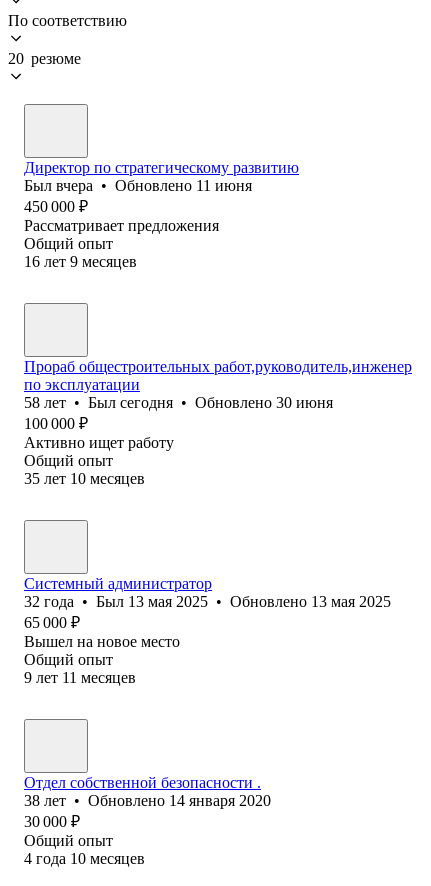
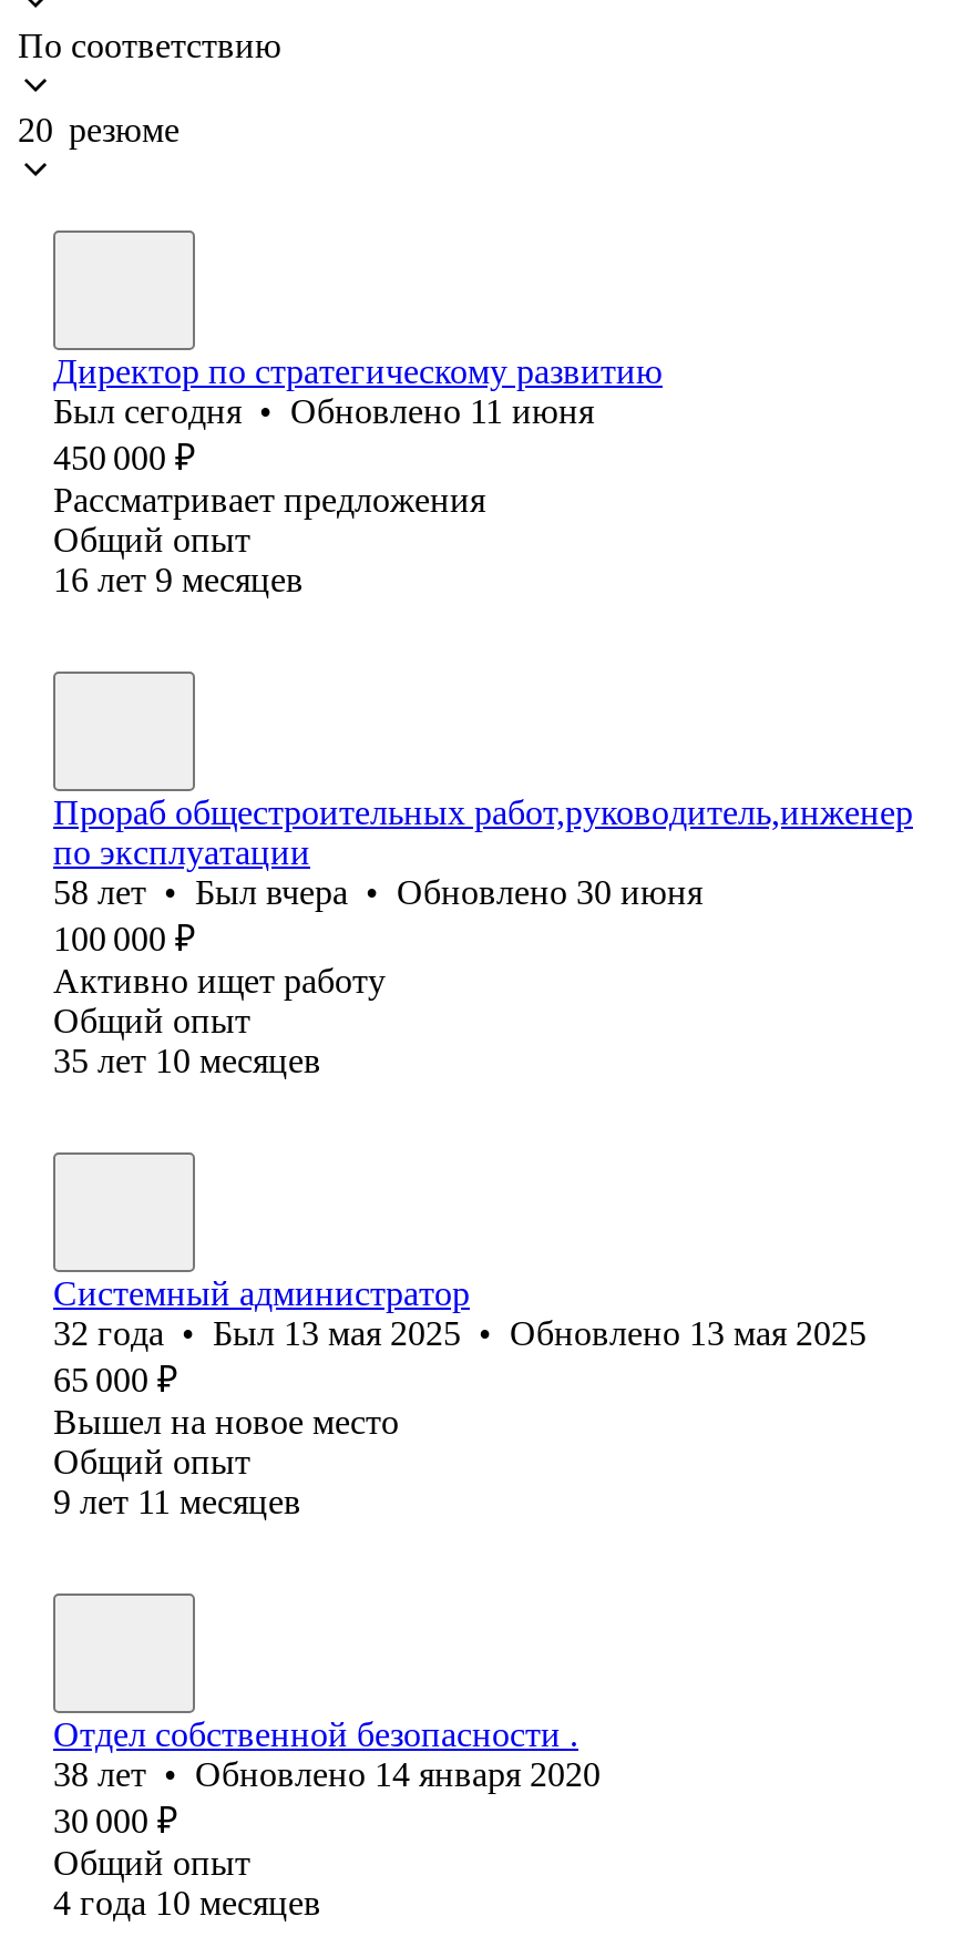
- Был вчера • Обновлено 11 июня
+ Был сегодня • Обновлено 11 июня

- 58 лет • Был сегодня • Обновлено 30 июня
+ 58 лет • Был вчера • Обновлено 30 июня
